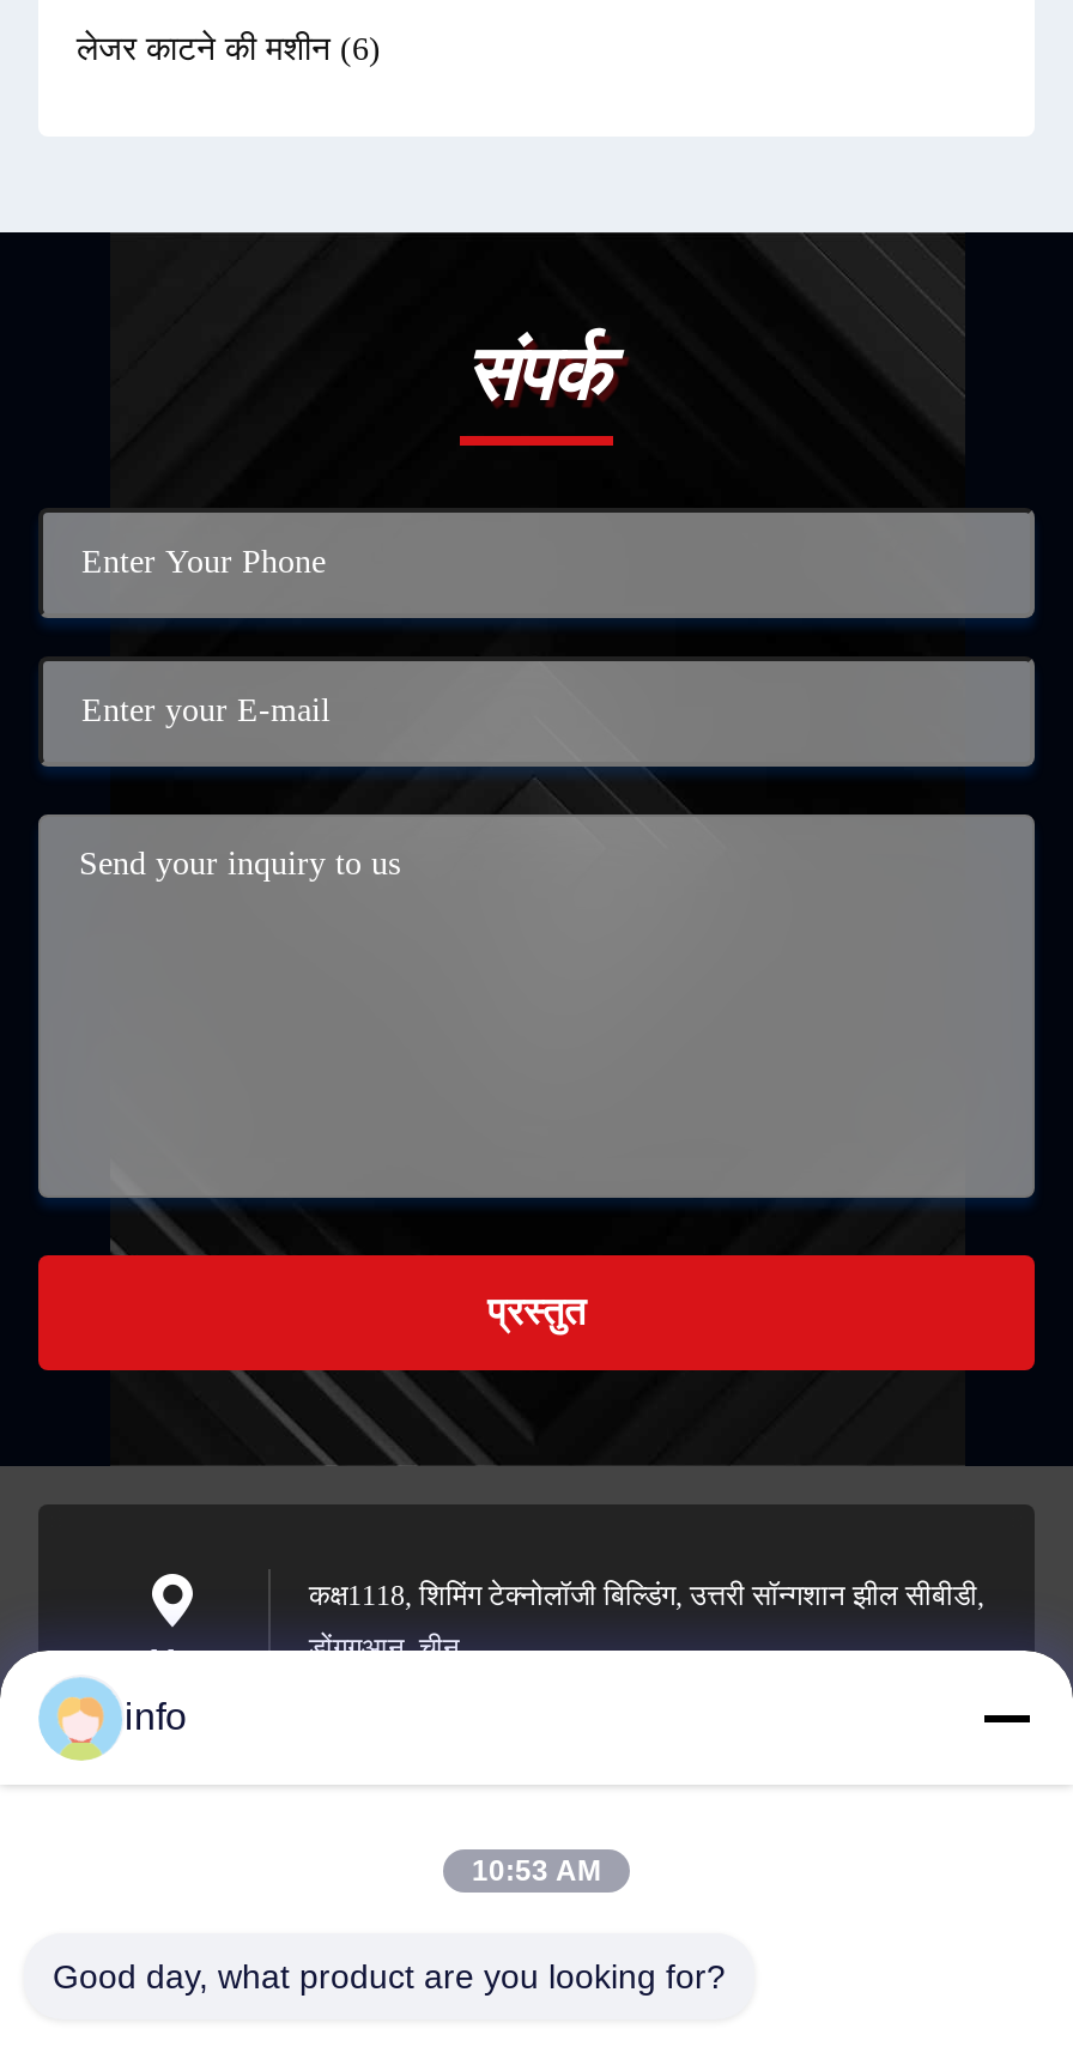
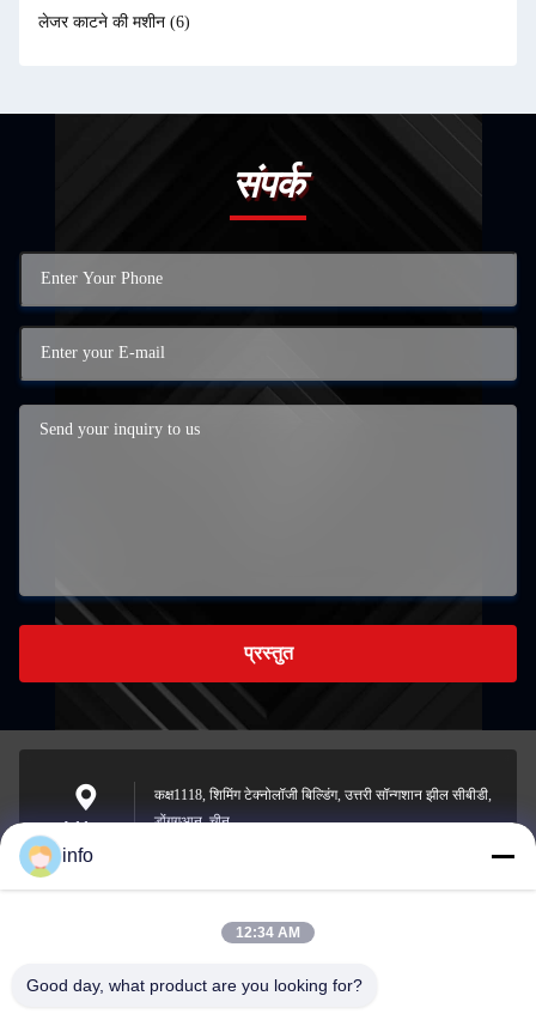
- 10:53 AM
+ 12:34 AM
